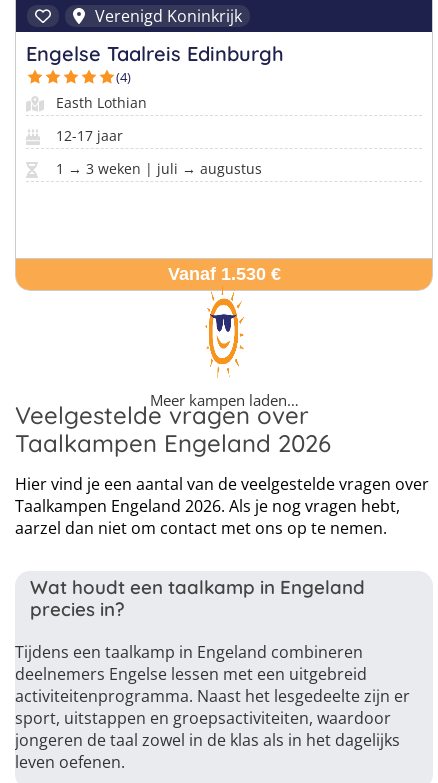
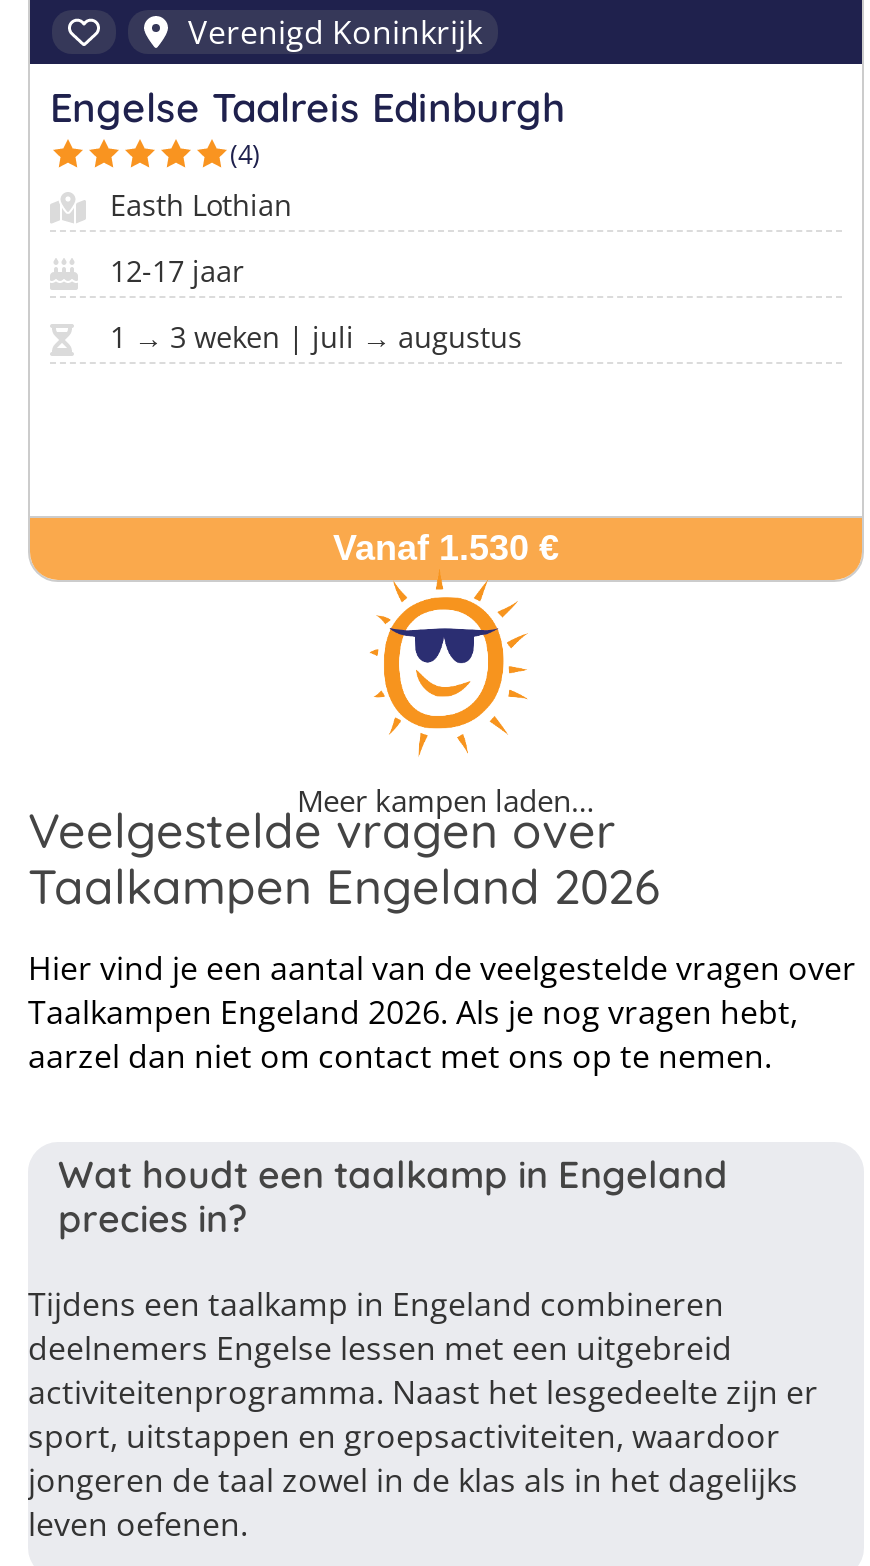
- [image]
+ [image]
